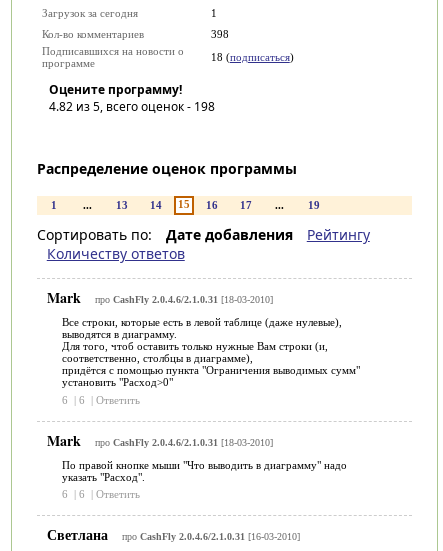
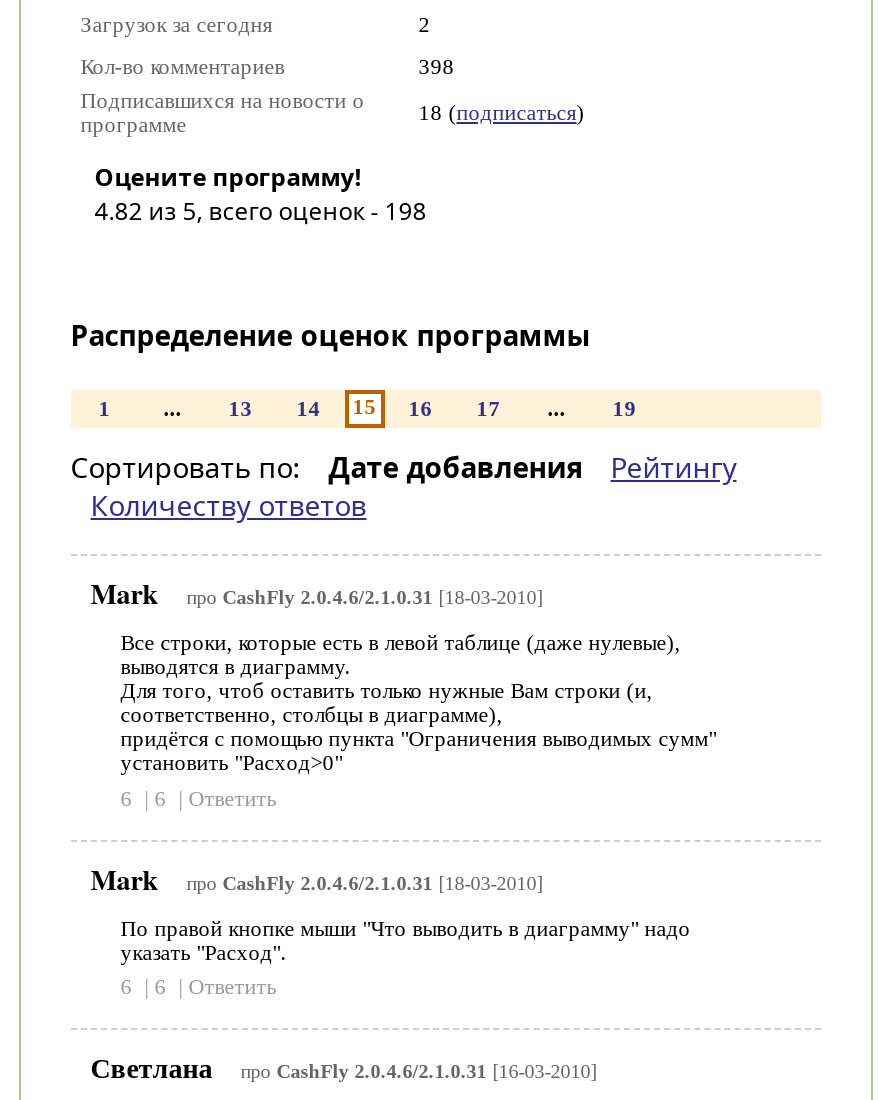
- 1
+ 2
